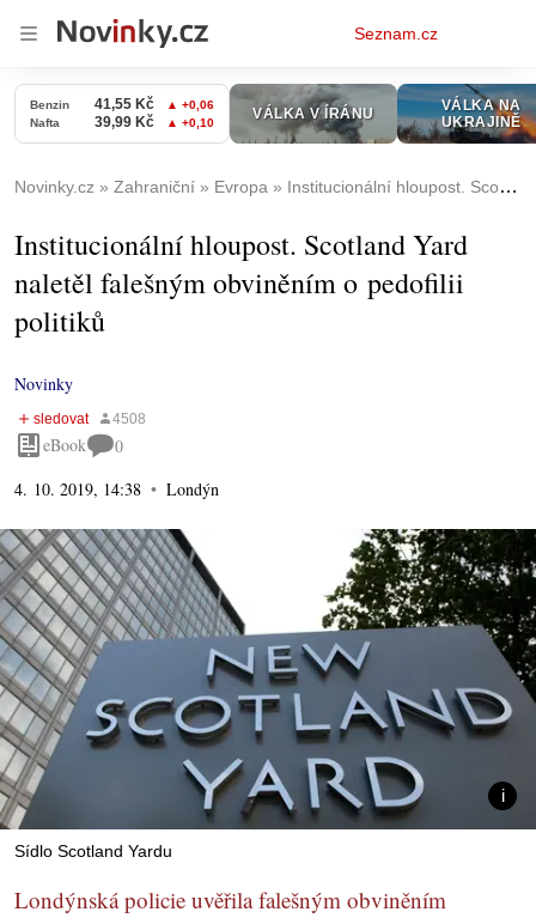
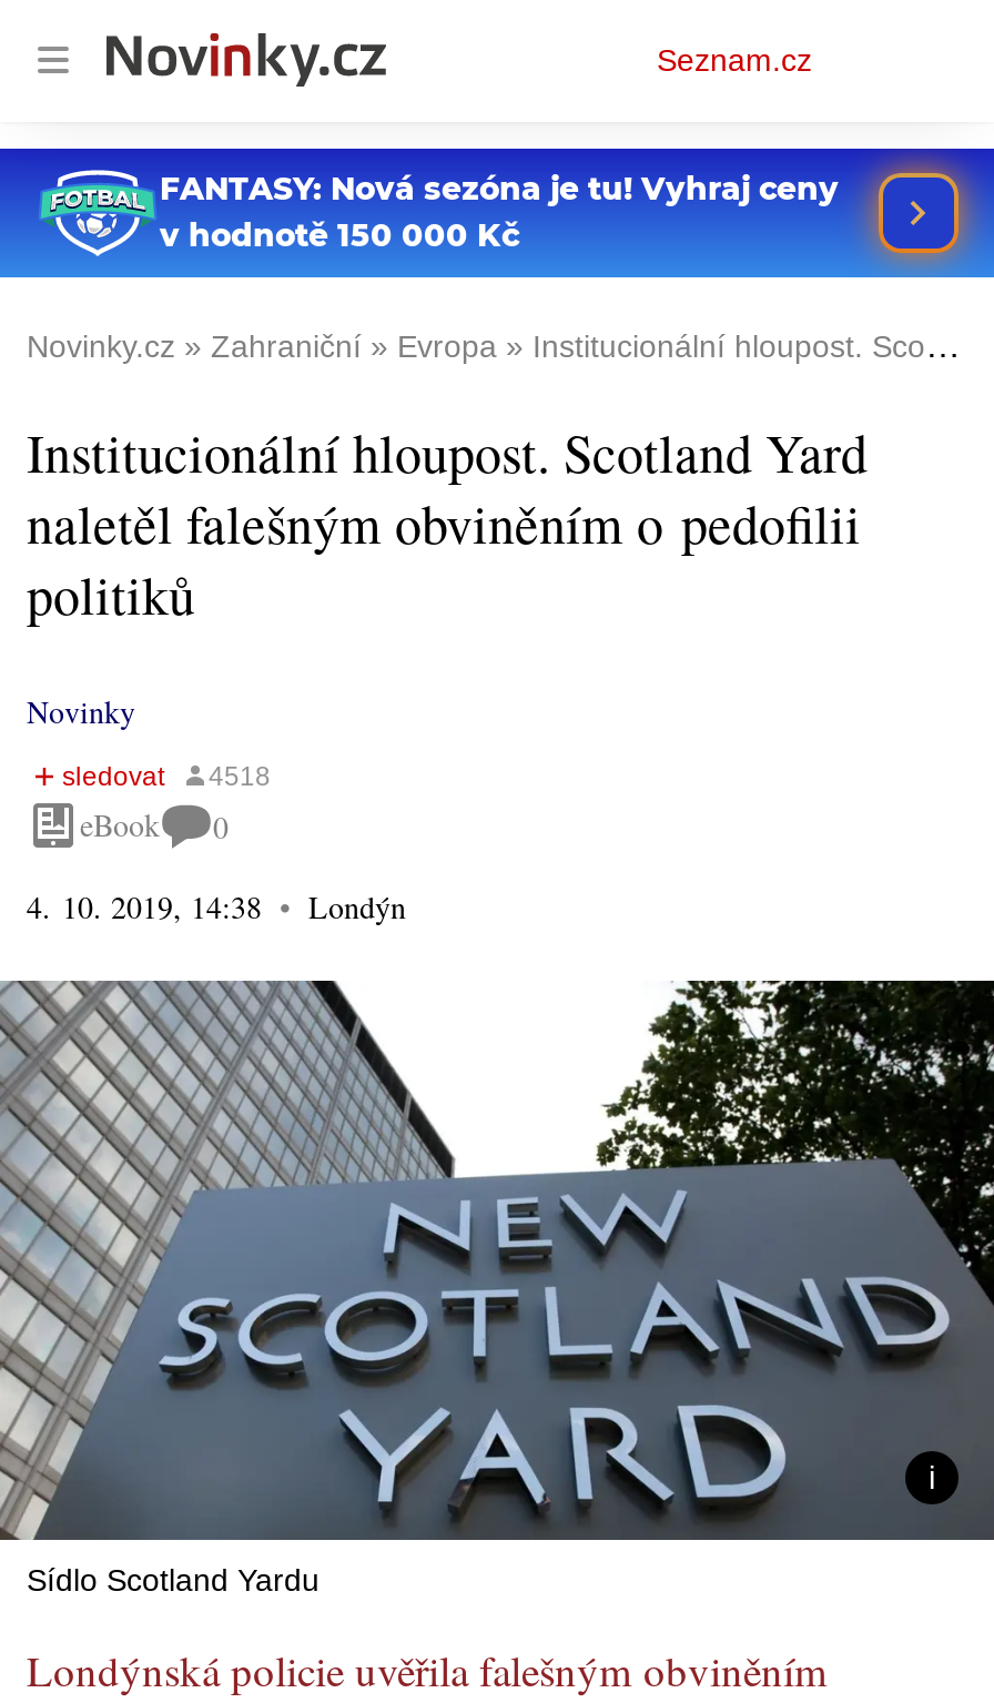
- [image]
+ [image]
